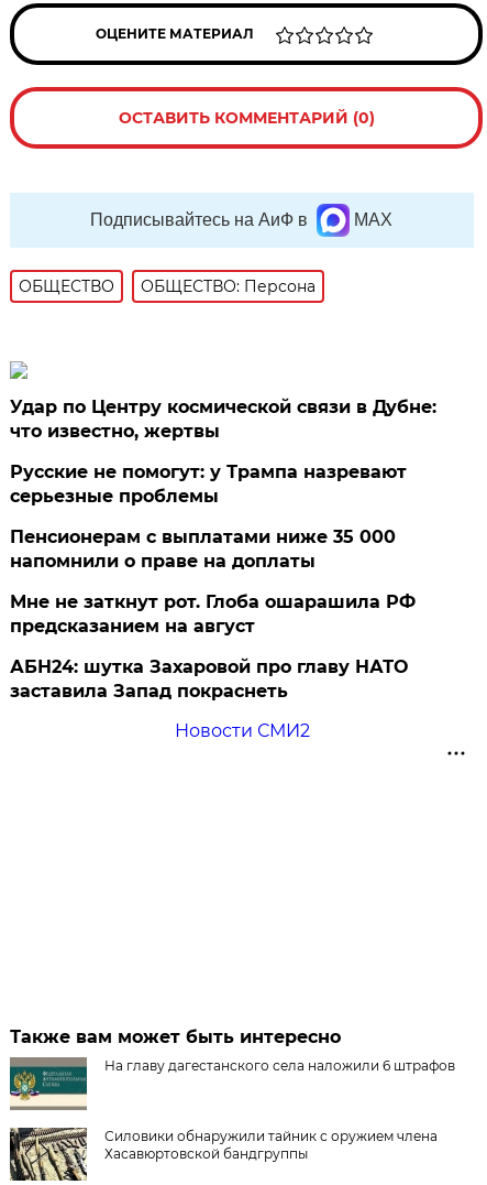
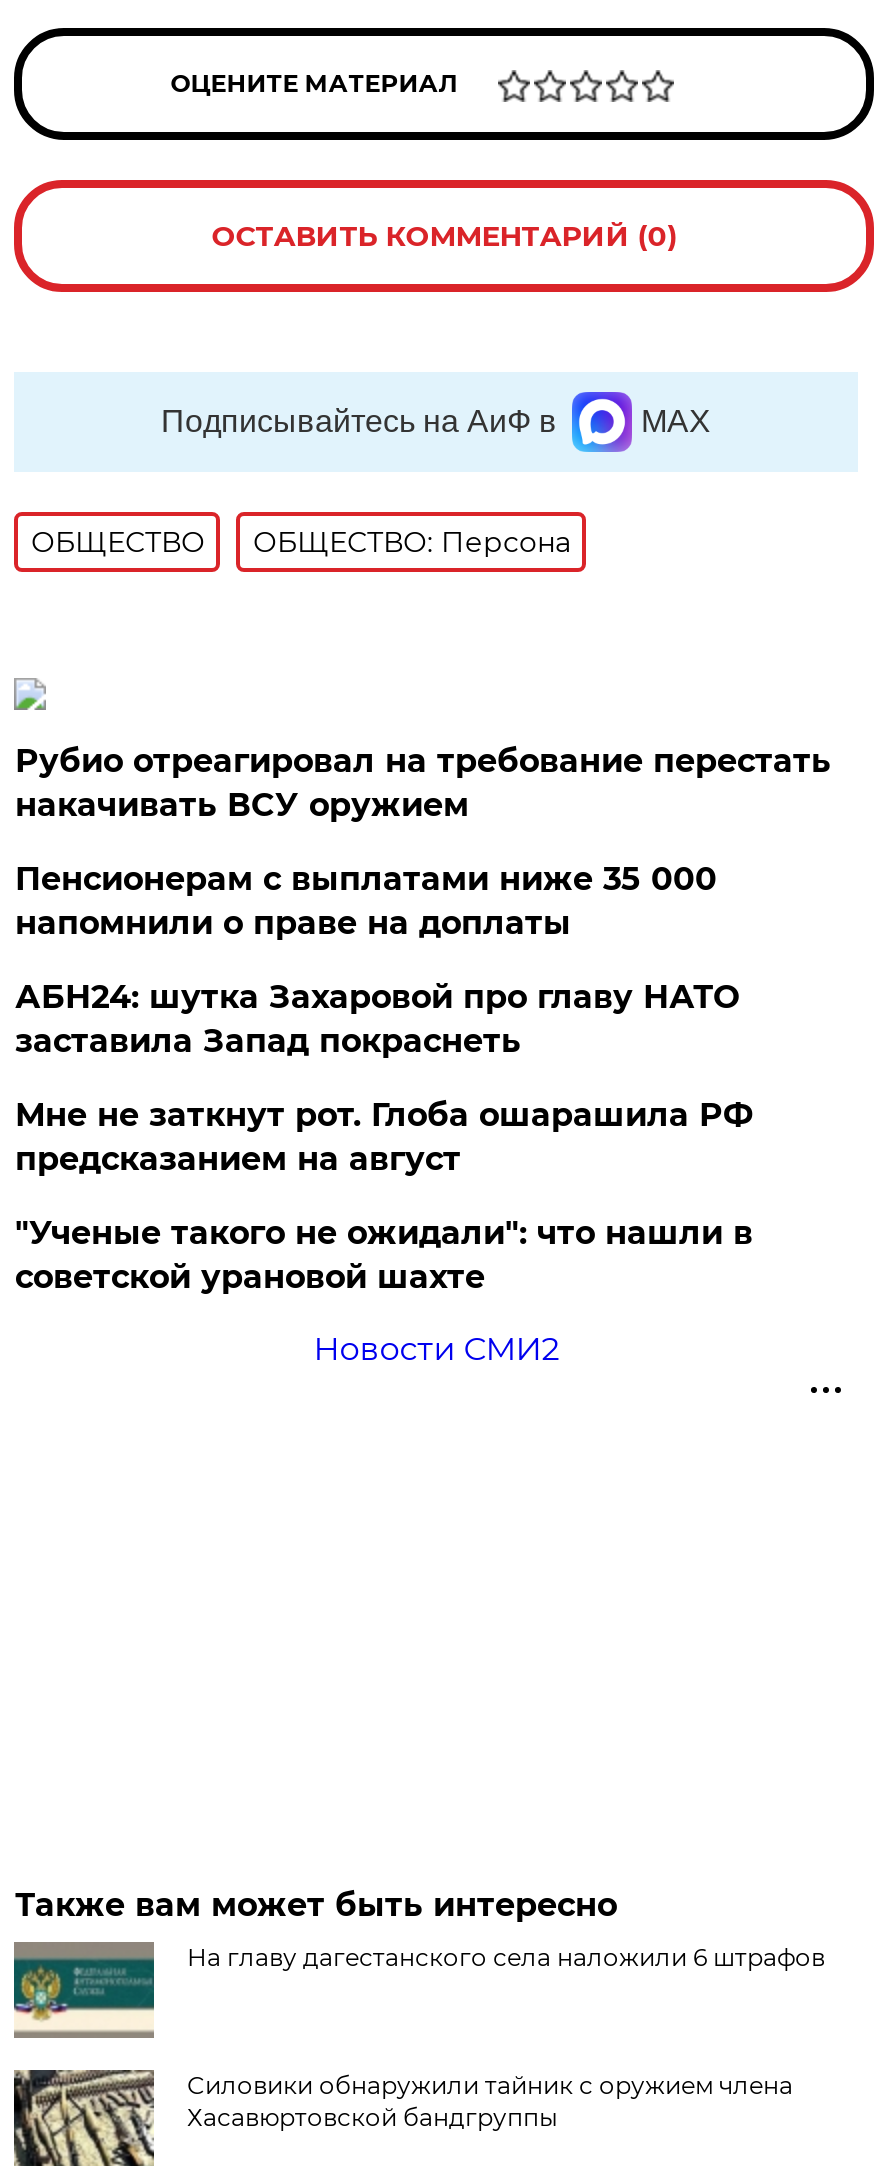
- Удар по Центру космической связи в Дубне:
- что известно, жертвы
- Русские не помогут: у Трампа назревают
- серьезные проблемы
+ Рубио отреагировал на требование перестать
+ накачивать ВСУ оружием

moved up: Пенсионерам с выплатами ниже 35 000 | напомнили о праве на доплаты

+ "Ученые такого не ожидали": что нашли в
+ советской урановой шахте

moved up: АБН24: шутка Захаровой про главу НАТО | заставила Запад покраснеть
